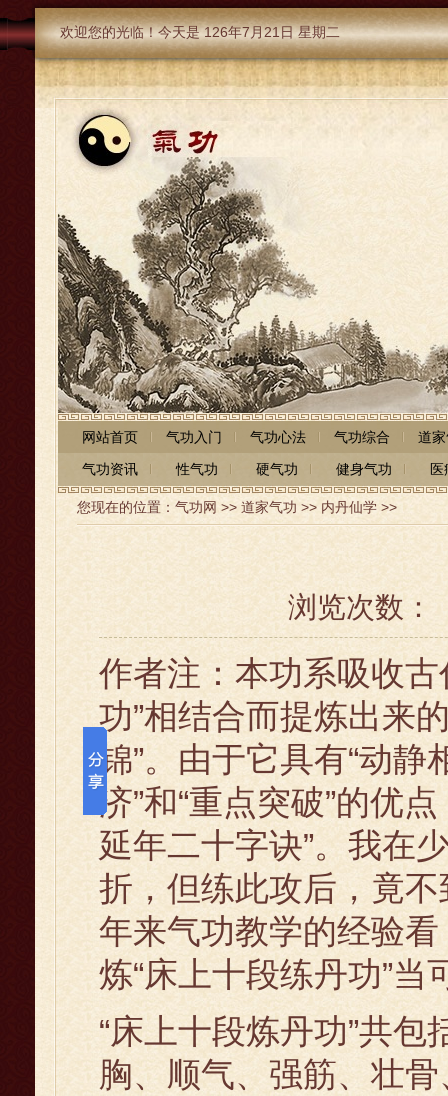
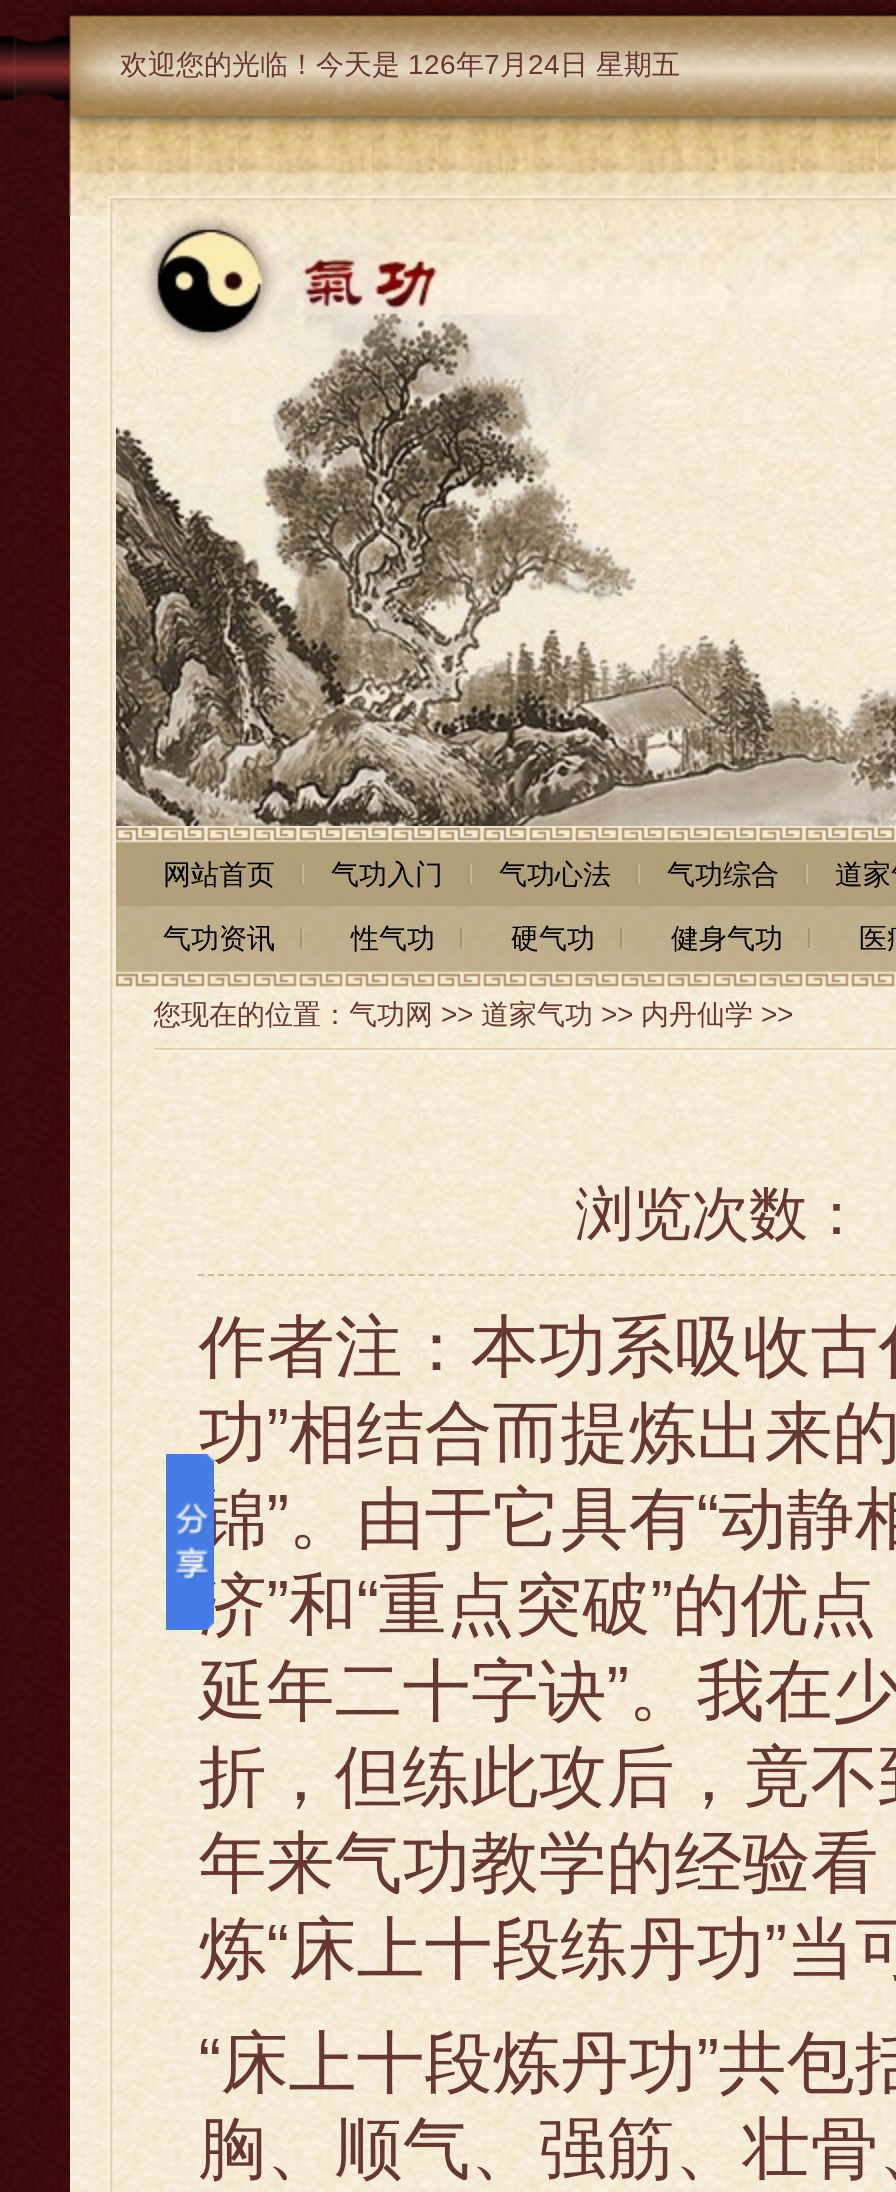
- 欢迎您的光临！今天是126年7月21日 星期二
+ 欢迎您的光临！今天是126年7月24日 星期五
